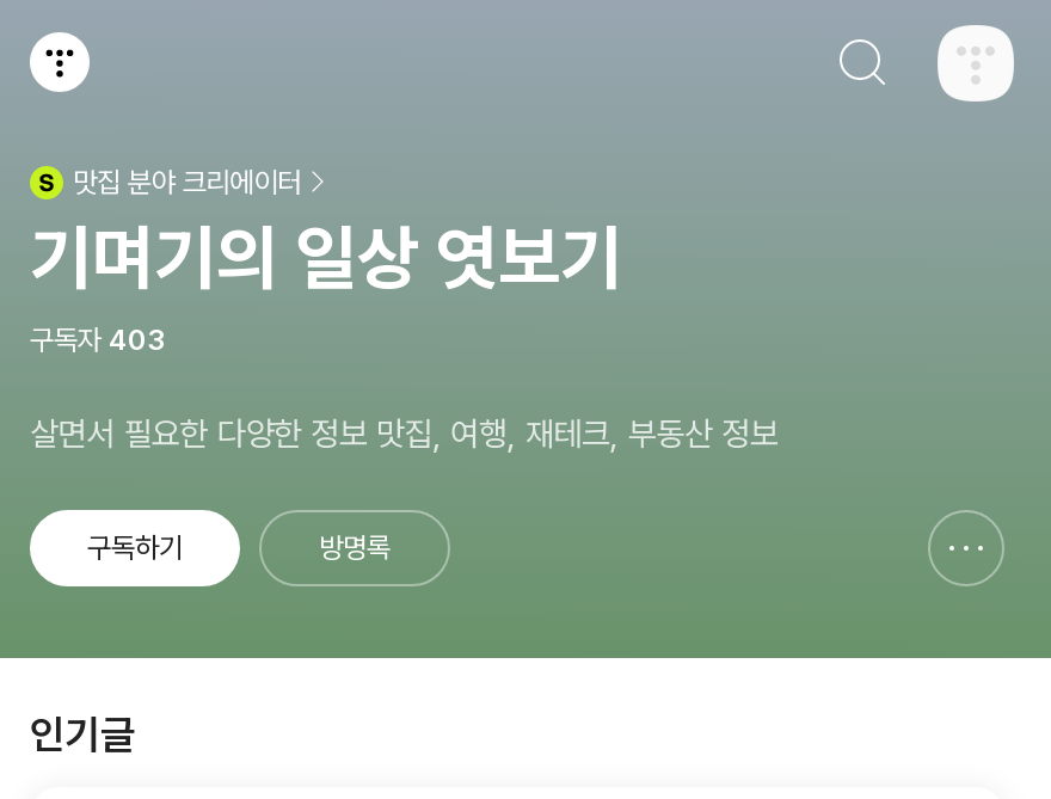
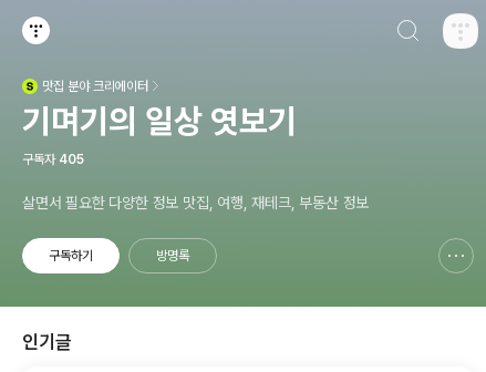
- 구독자 403
+ 구독자 405
